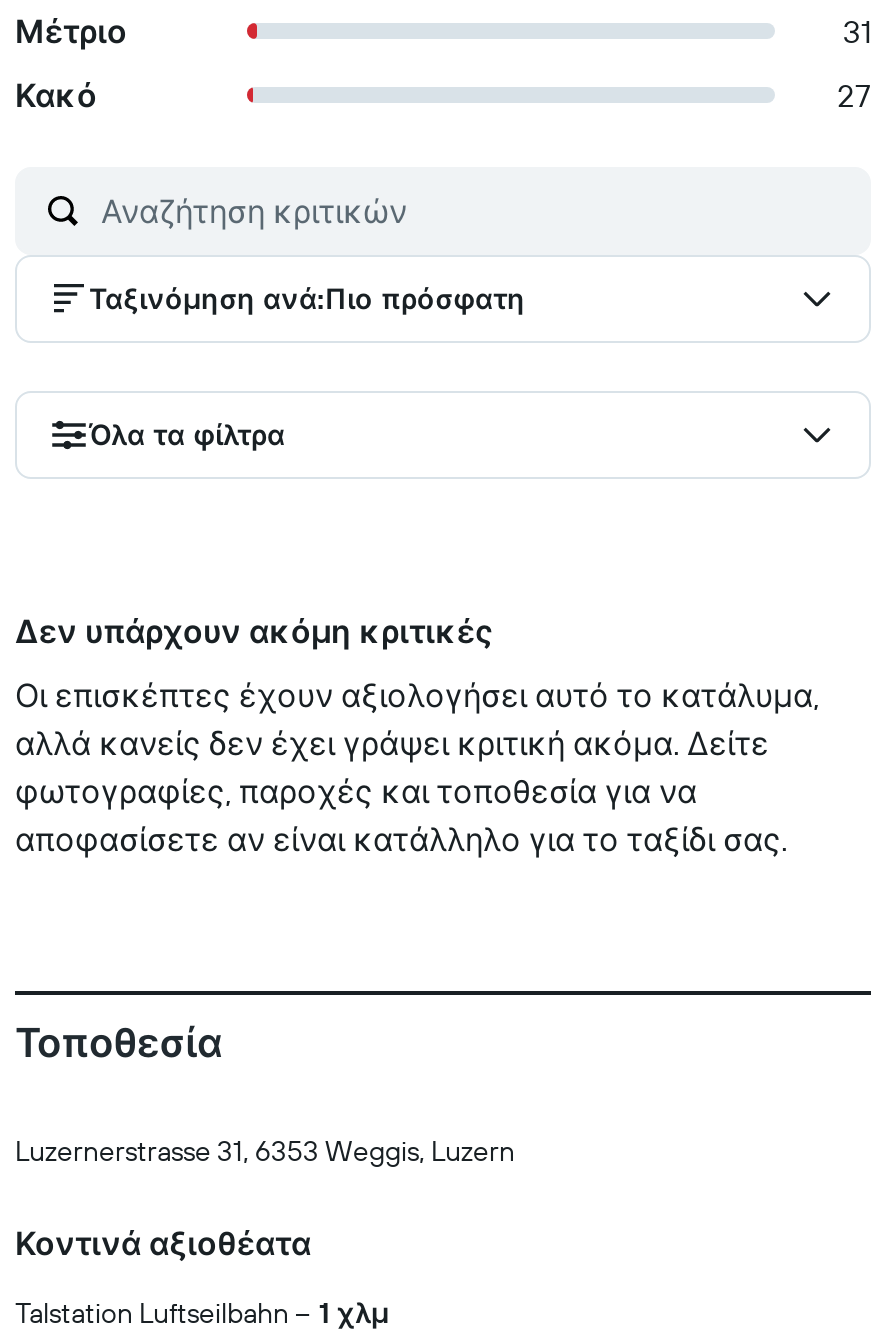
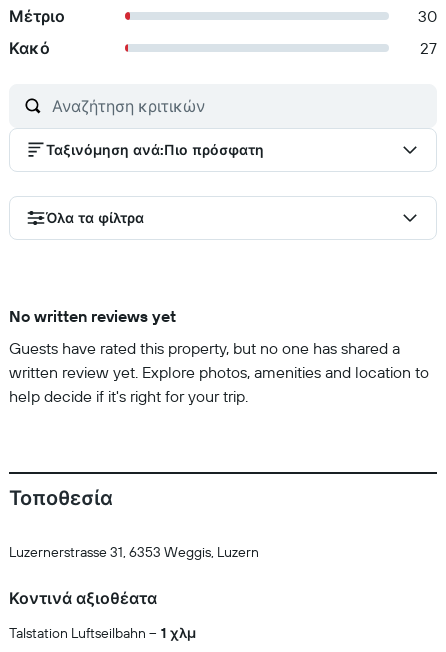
- 31
+ 30

- Δεν υπάρχουν ακόμη κριτικές
+ No written reviews yet

- Οι επισκέπτες έχουν αξιολογήσει αυτό το κατάλυμα,
- αλλά κανείς δεν έχει γράψει κριτική ακόμα. Δείτε
- φωτογραφίες, παροχές και τοποθεσία για να
- αποφασίσετε αν είναι κατάλληλο για το ταξίδι σας.
+ Guests have rated this property, but no one has shared a
+ written review yet. Explore photos, amenities and location to
+ help decide if it's right for your trip.
